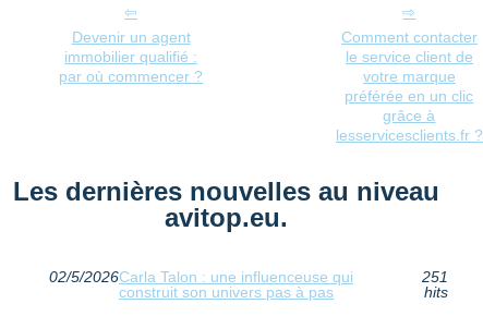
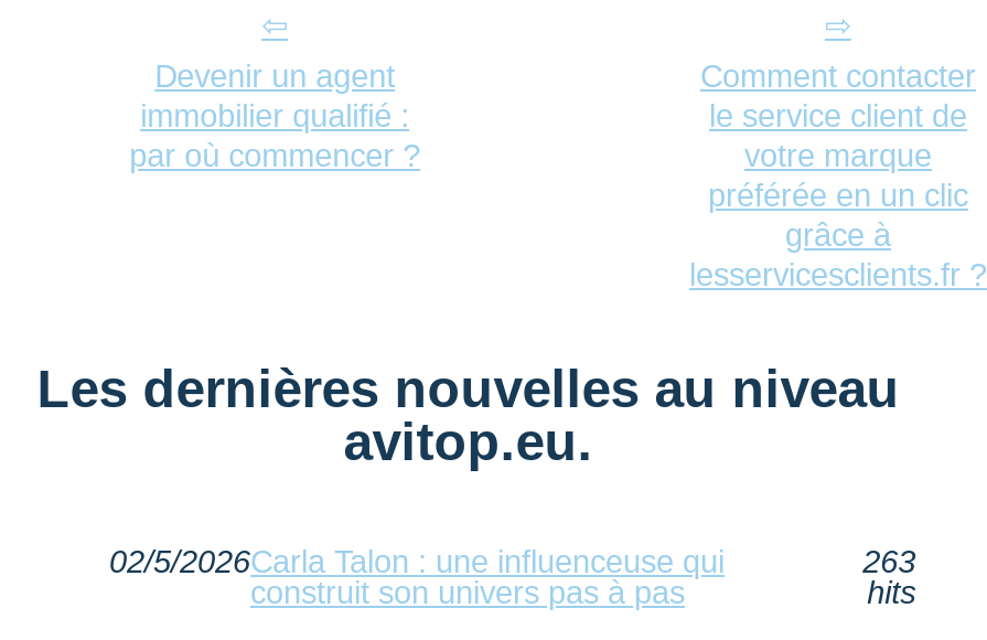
- 251
+ 263
